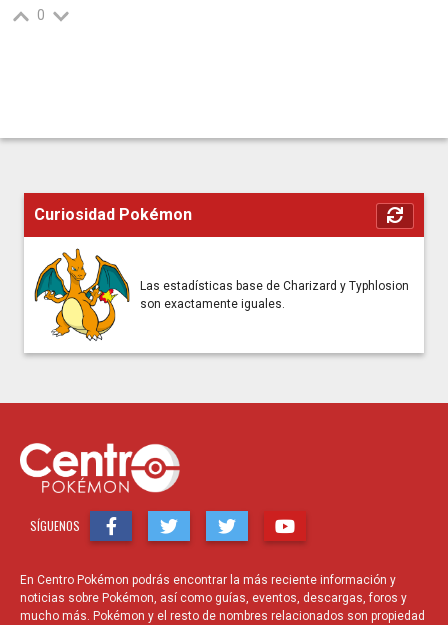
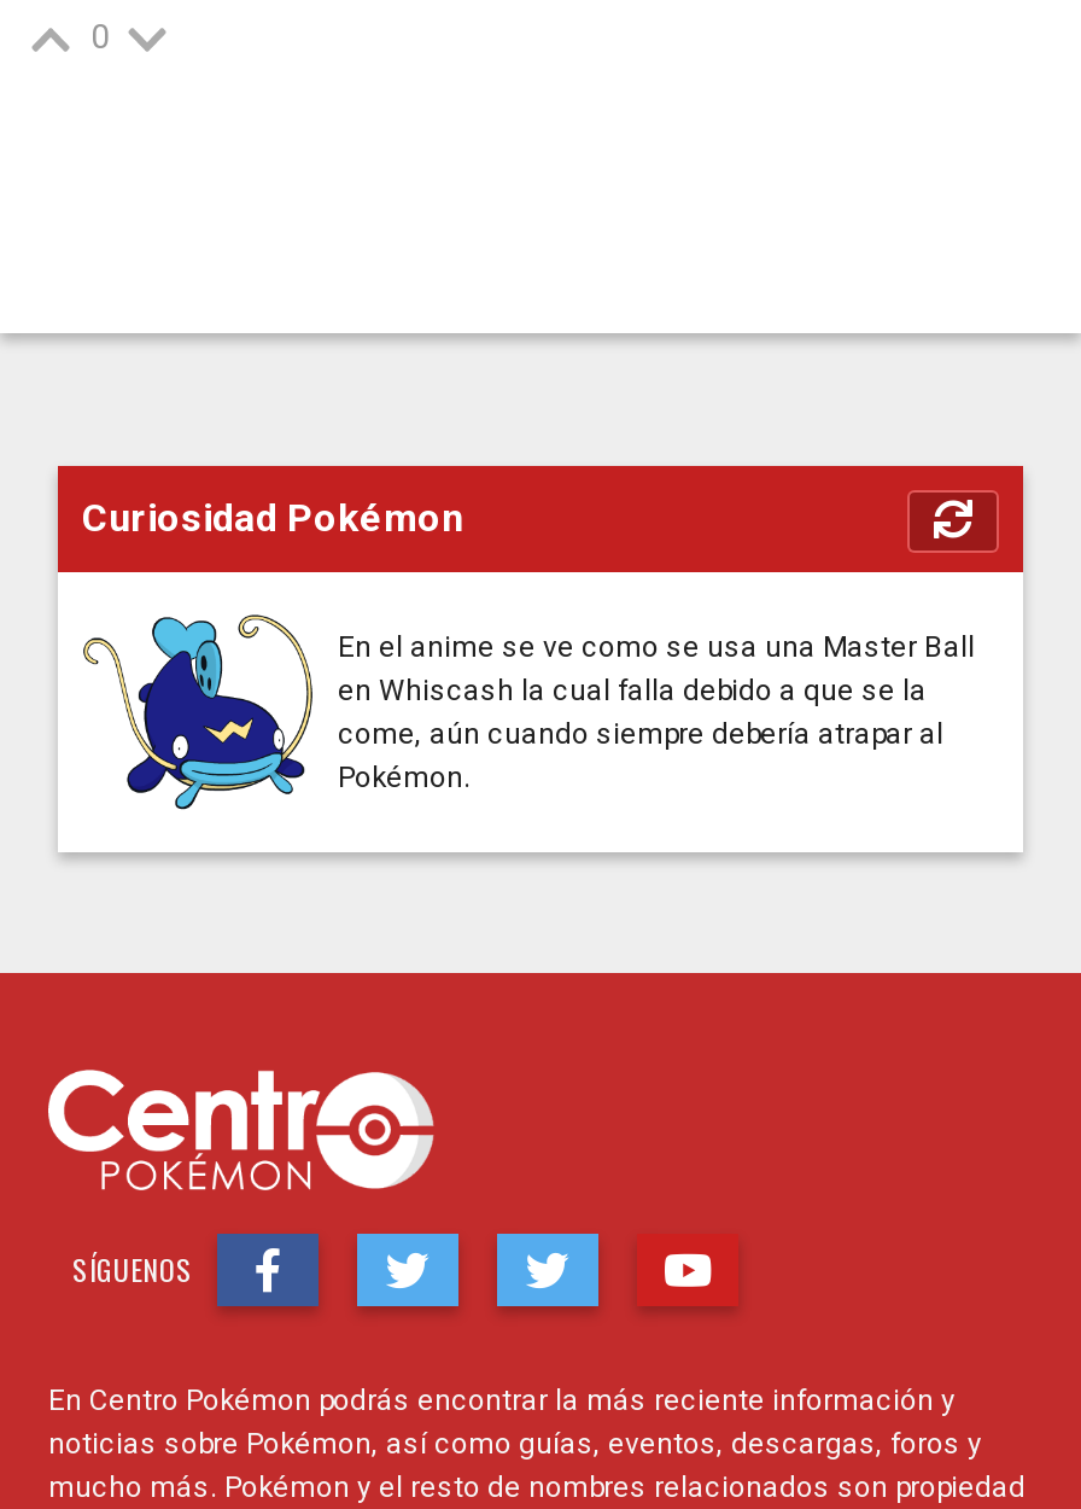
- [image]
- Las estadísticas base de Charizard y Typhlosion
- son exactamente iguales.
+ [image]
+ En el anime se ve como se usa una Master Ball
+ en Whiscash la cual falla debido a que se la
+ come, aún cuando siempre debería atrapar al
+ Pokémon.
